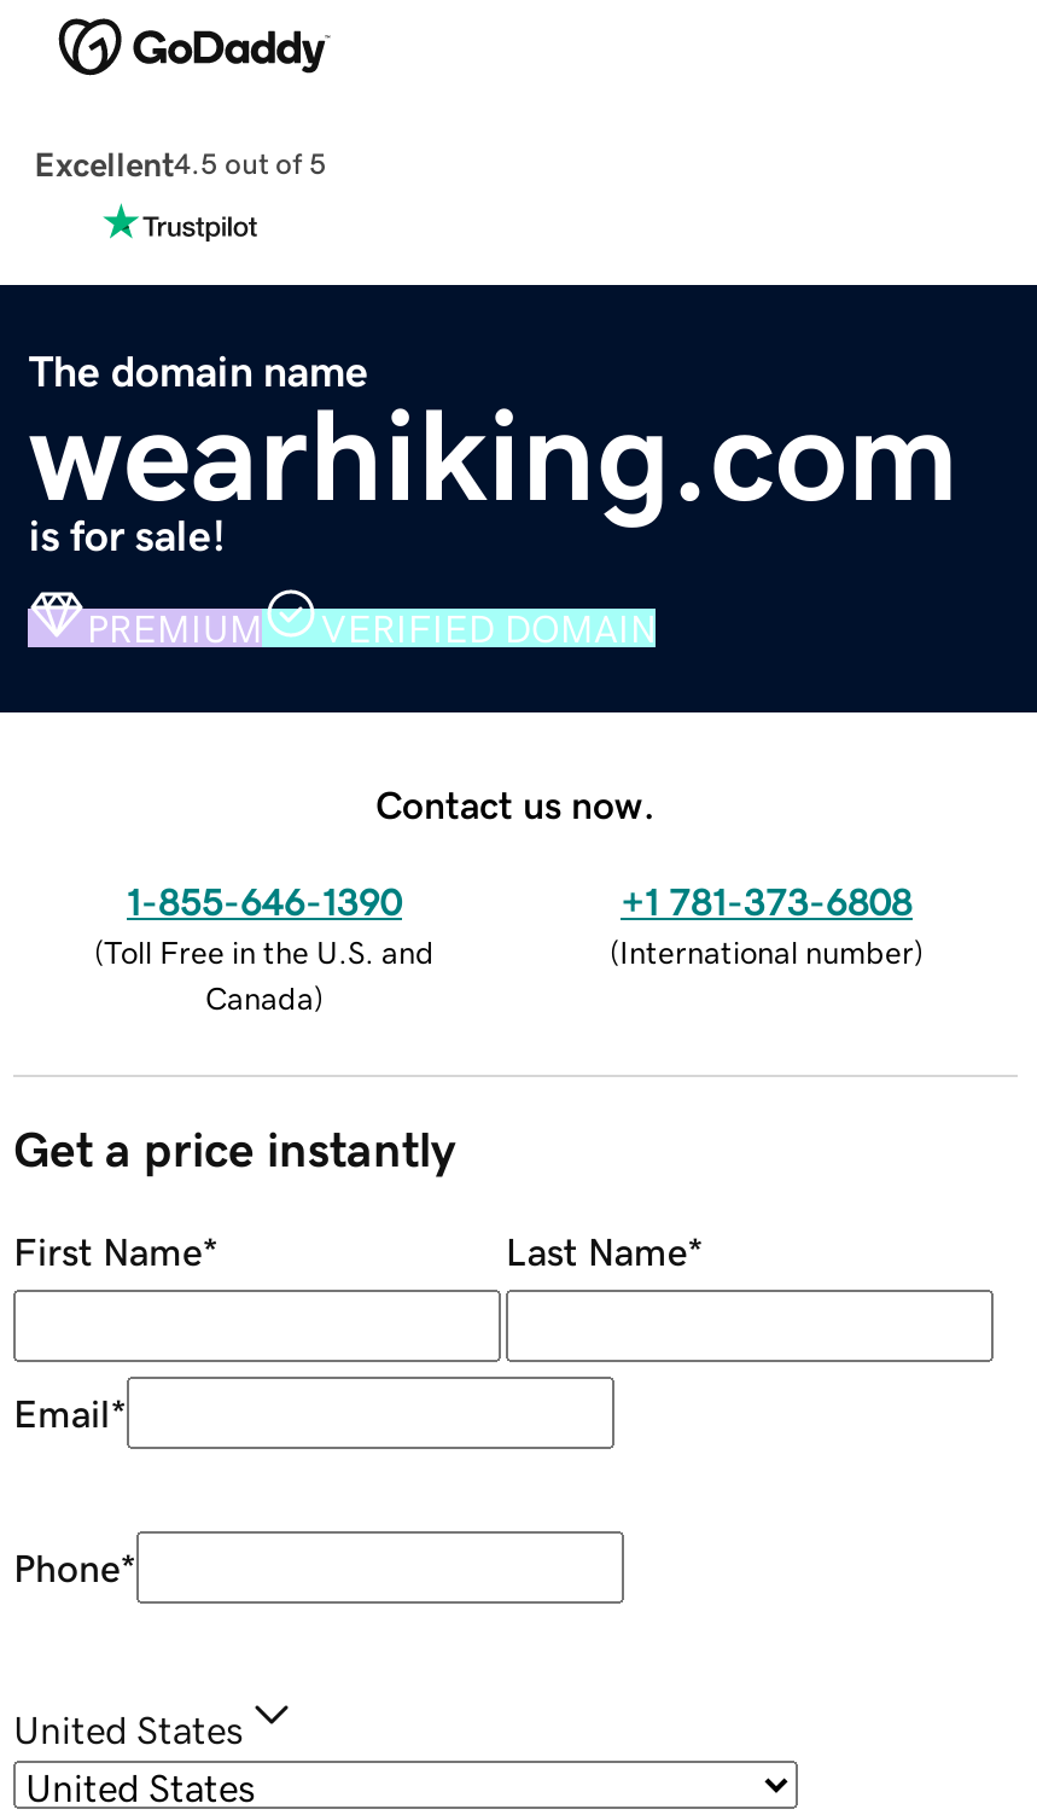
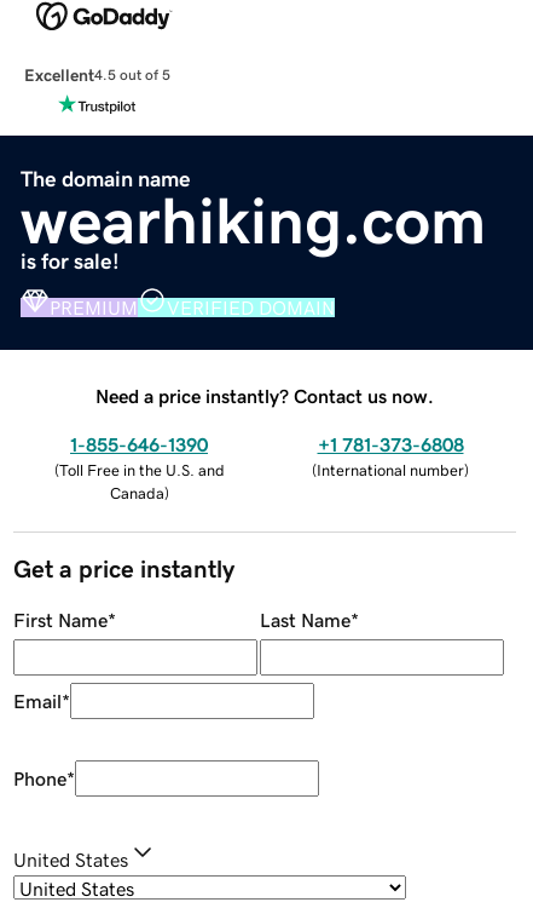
- Contact us now.
+ Need a price instantly? Contact us now.
